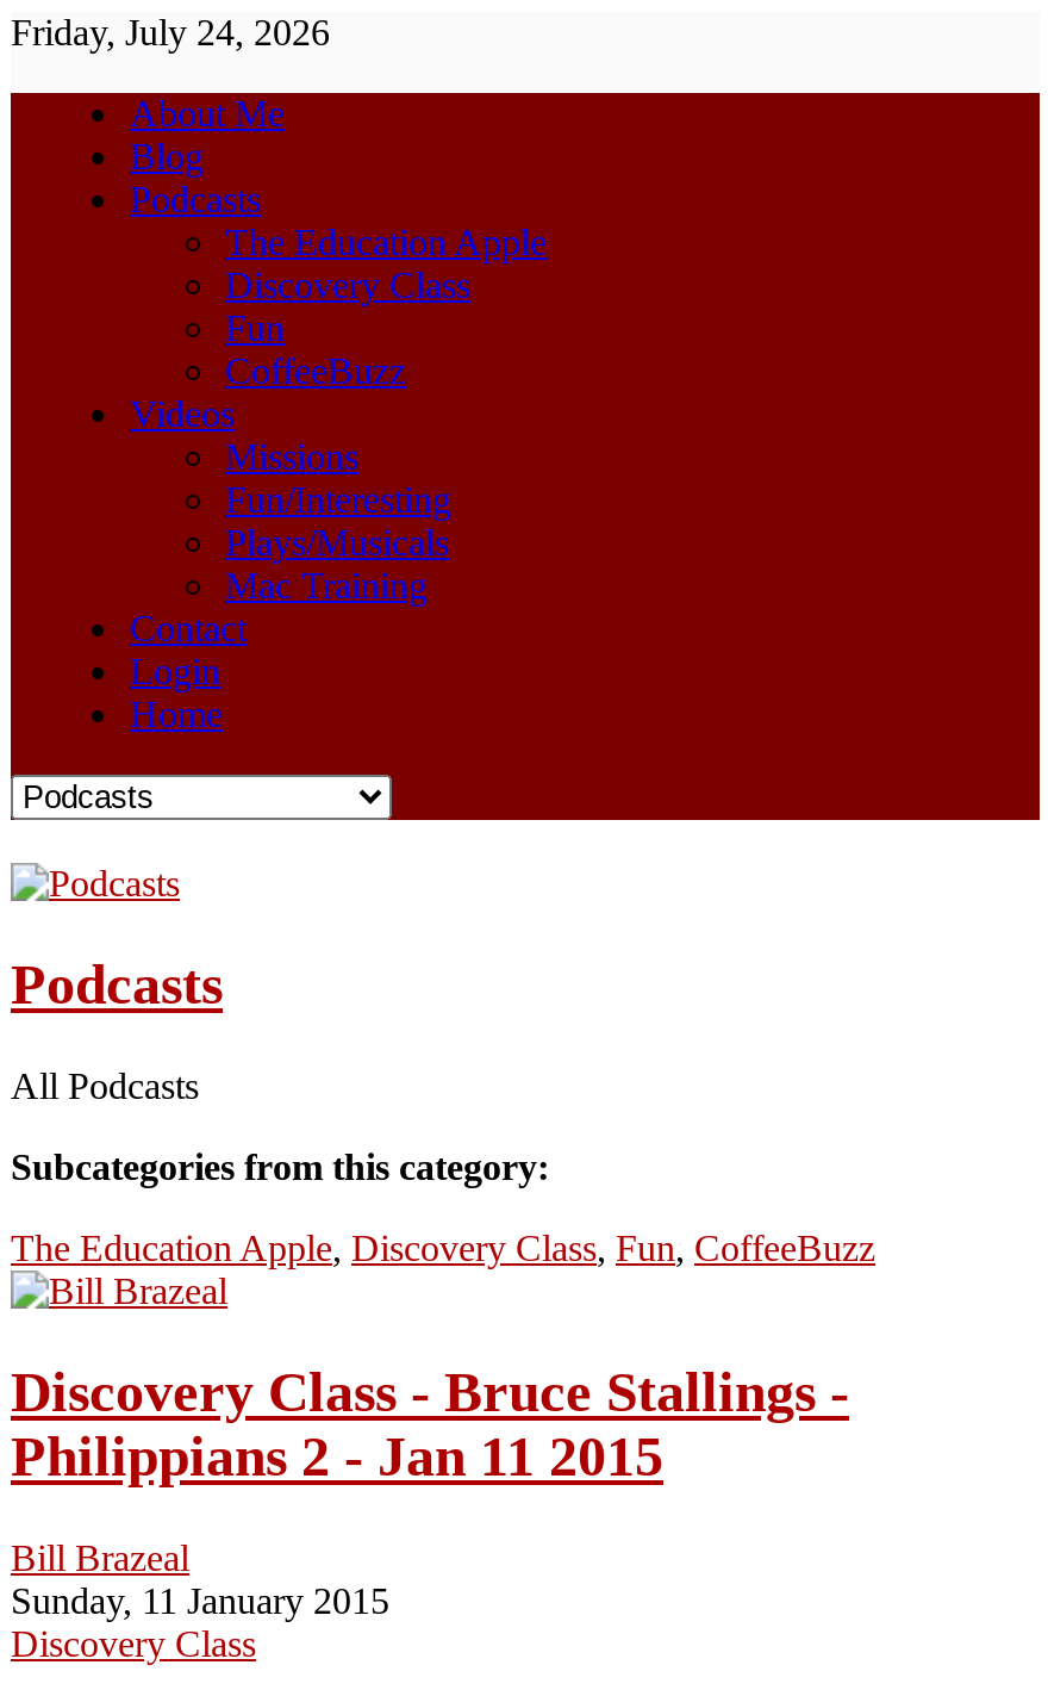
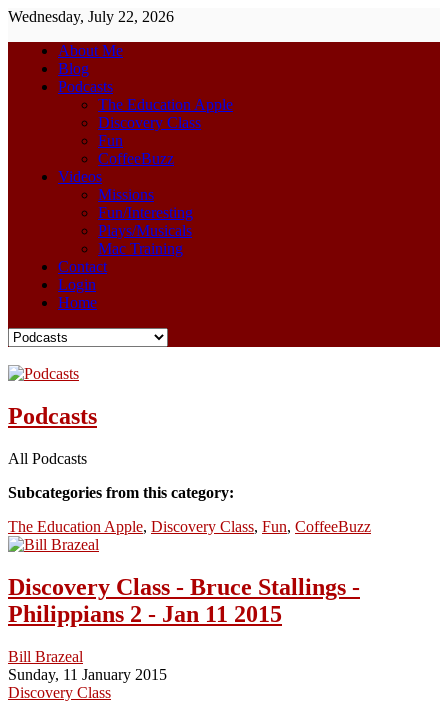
- Friday, July 24, 2026
+ Wednesday, July 22, 2026
